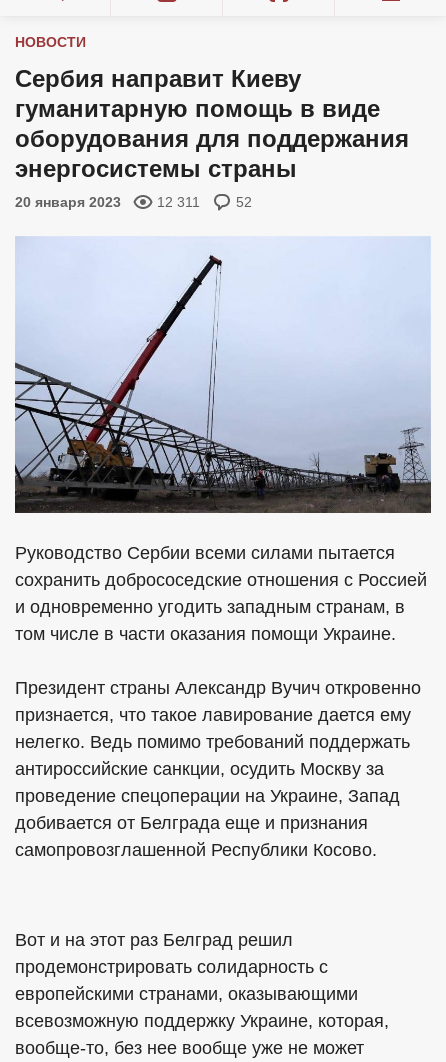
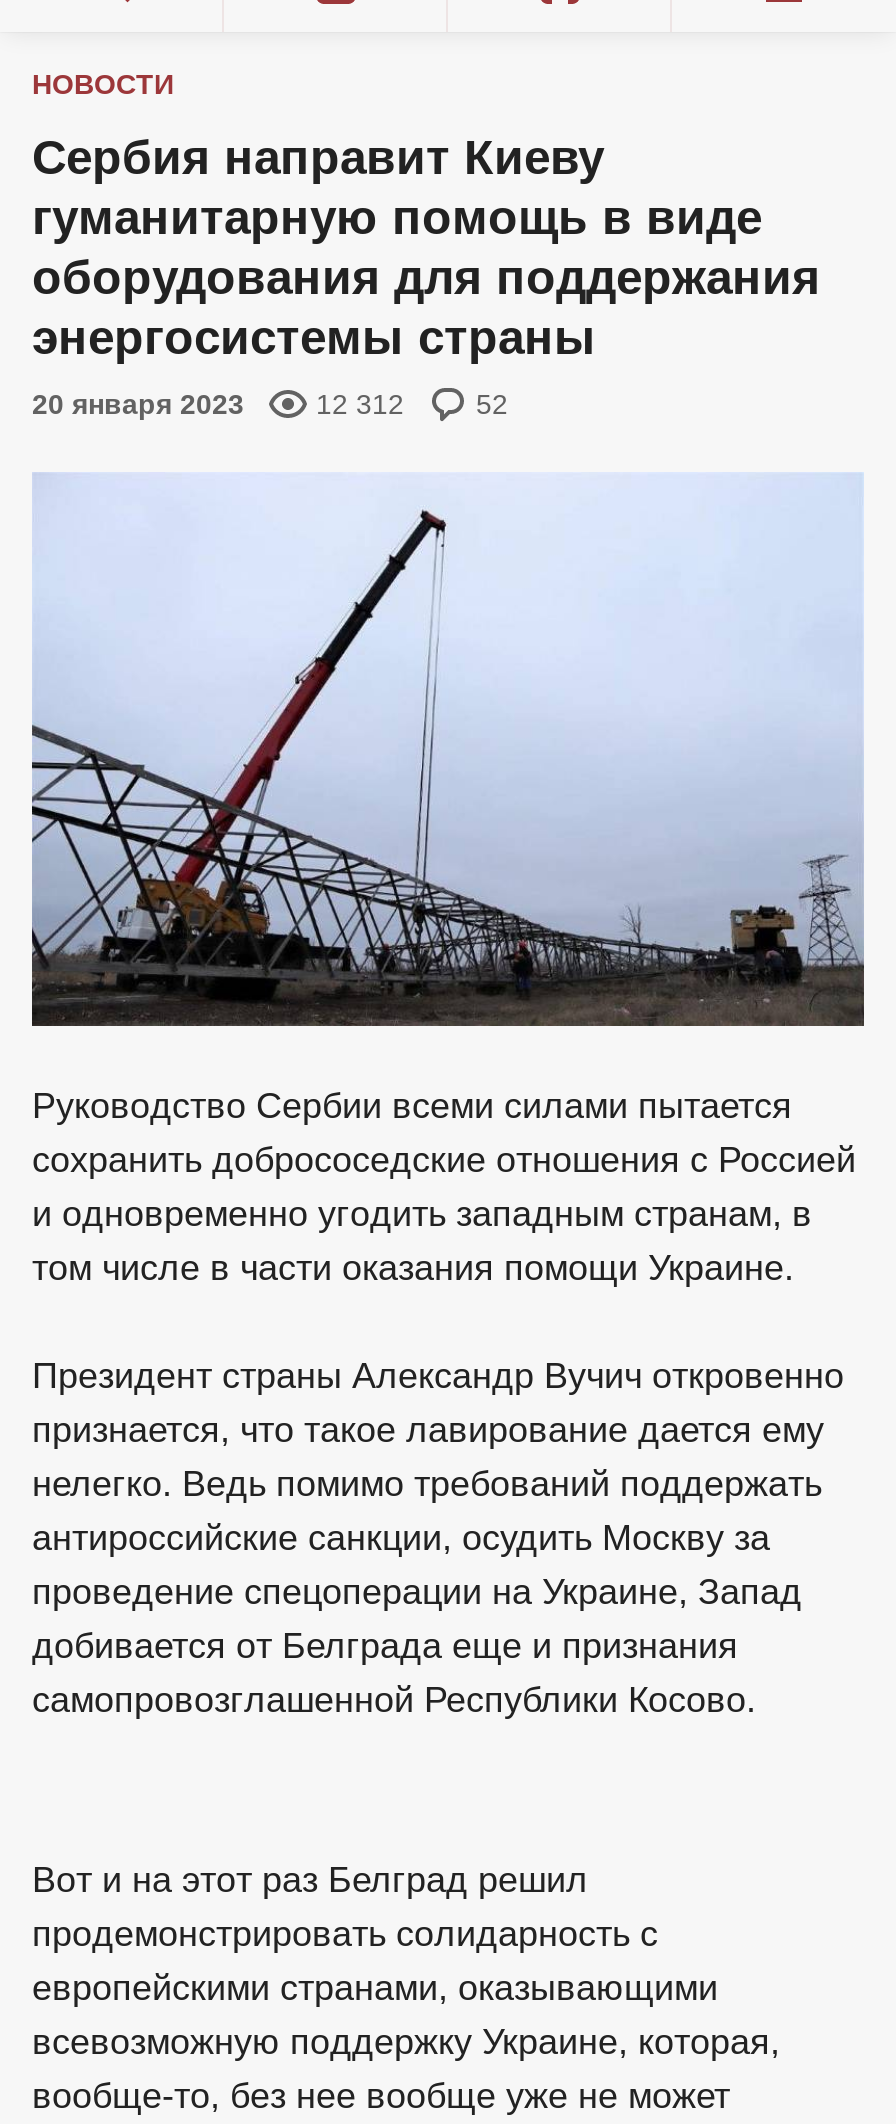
- 12 311
+ 12 312
